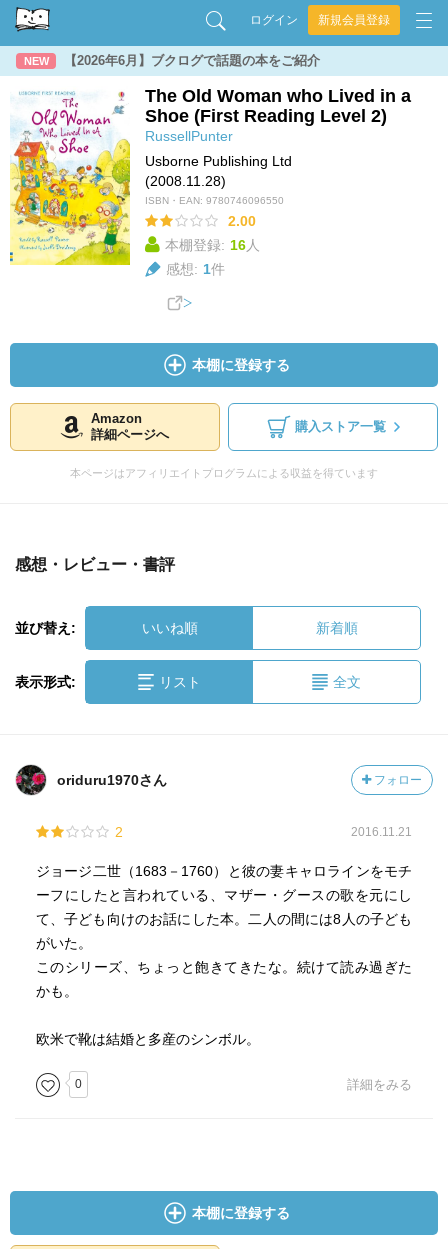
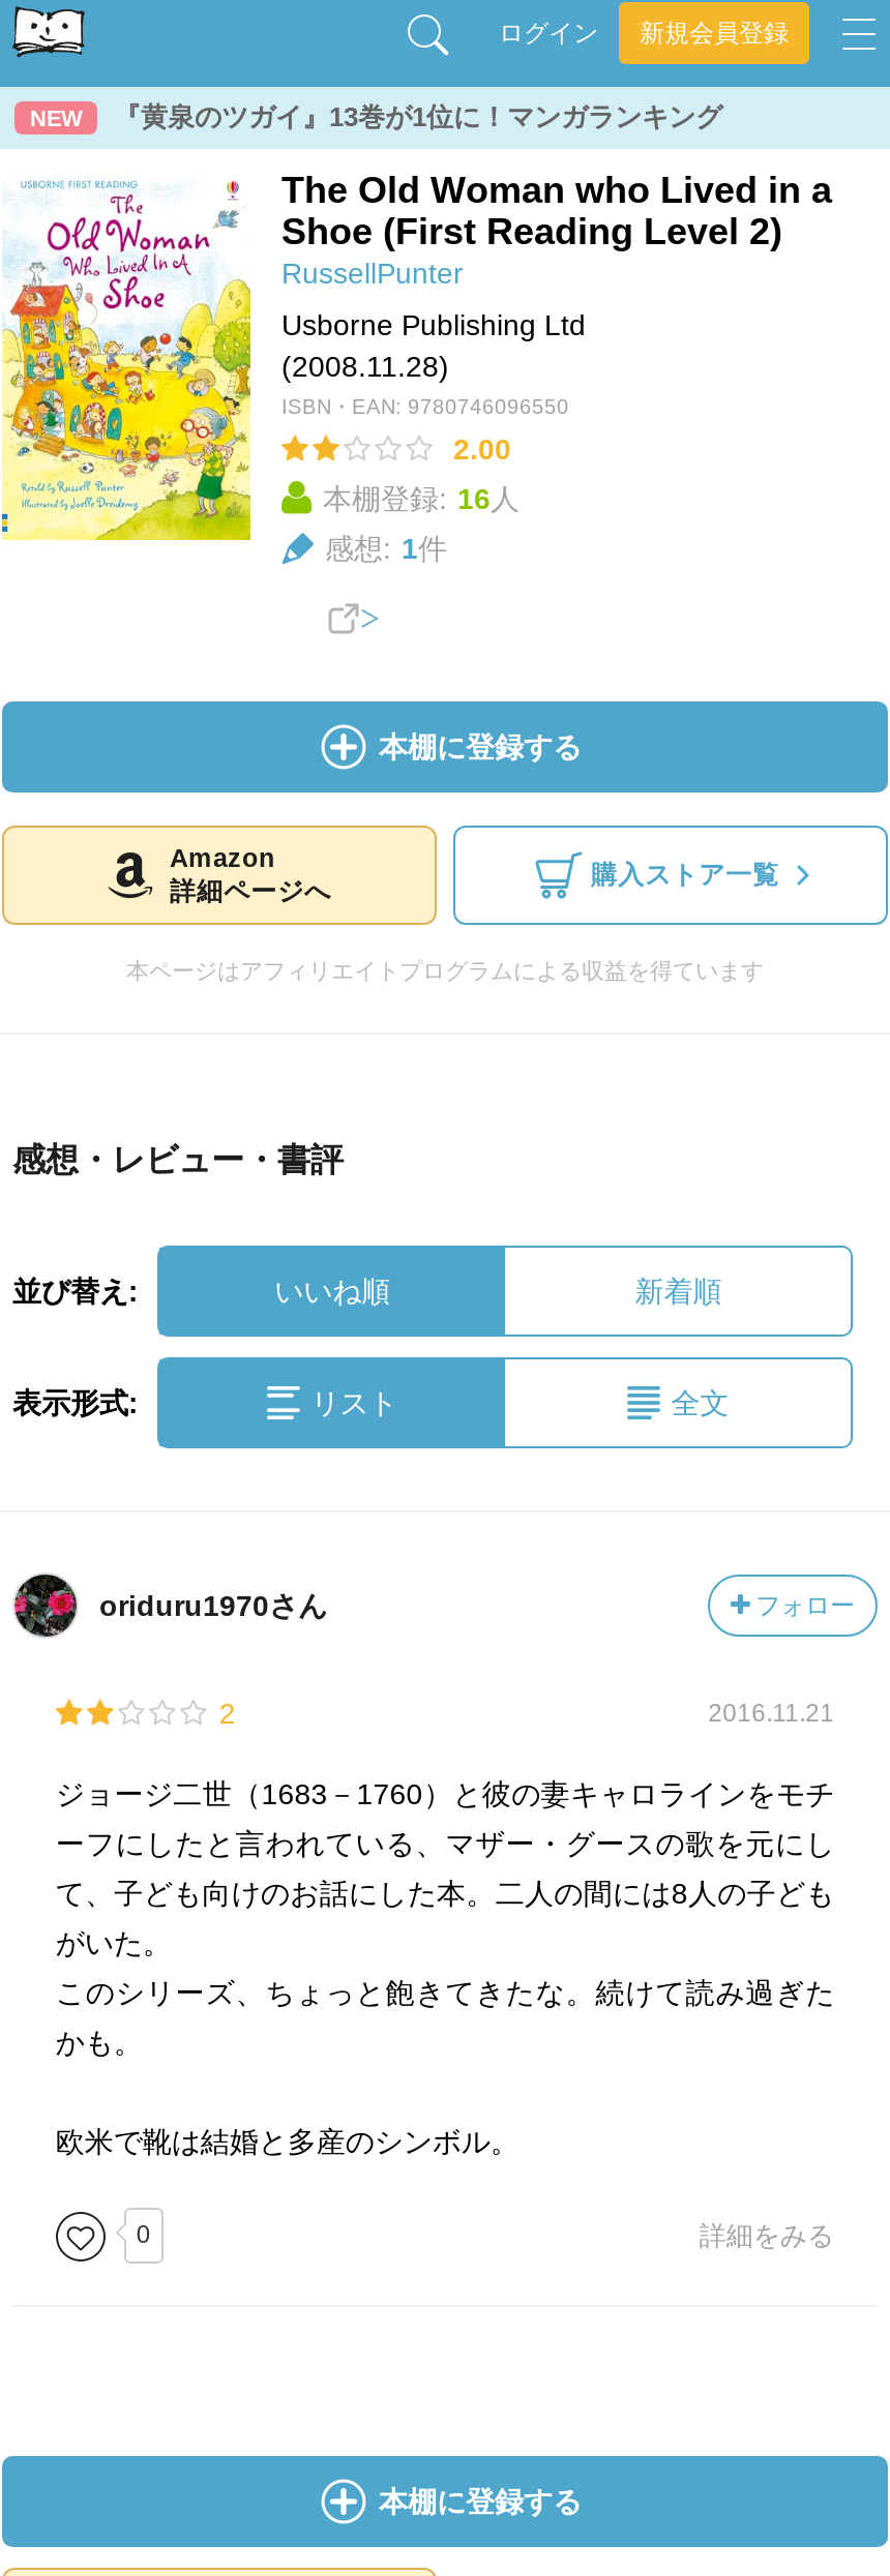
- 【2026年6月】ブクログで話題の本をご紹介
+ 『黄泉のツガイ』13巻が1位に！マンガランキング
